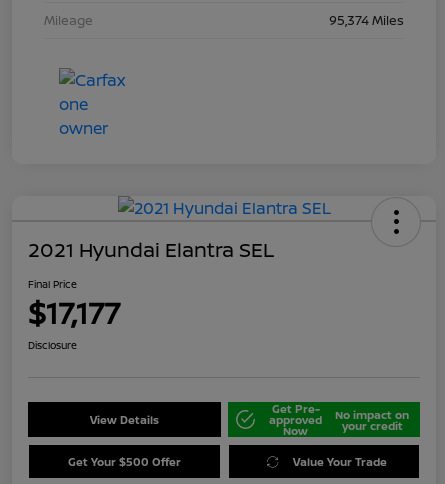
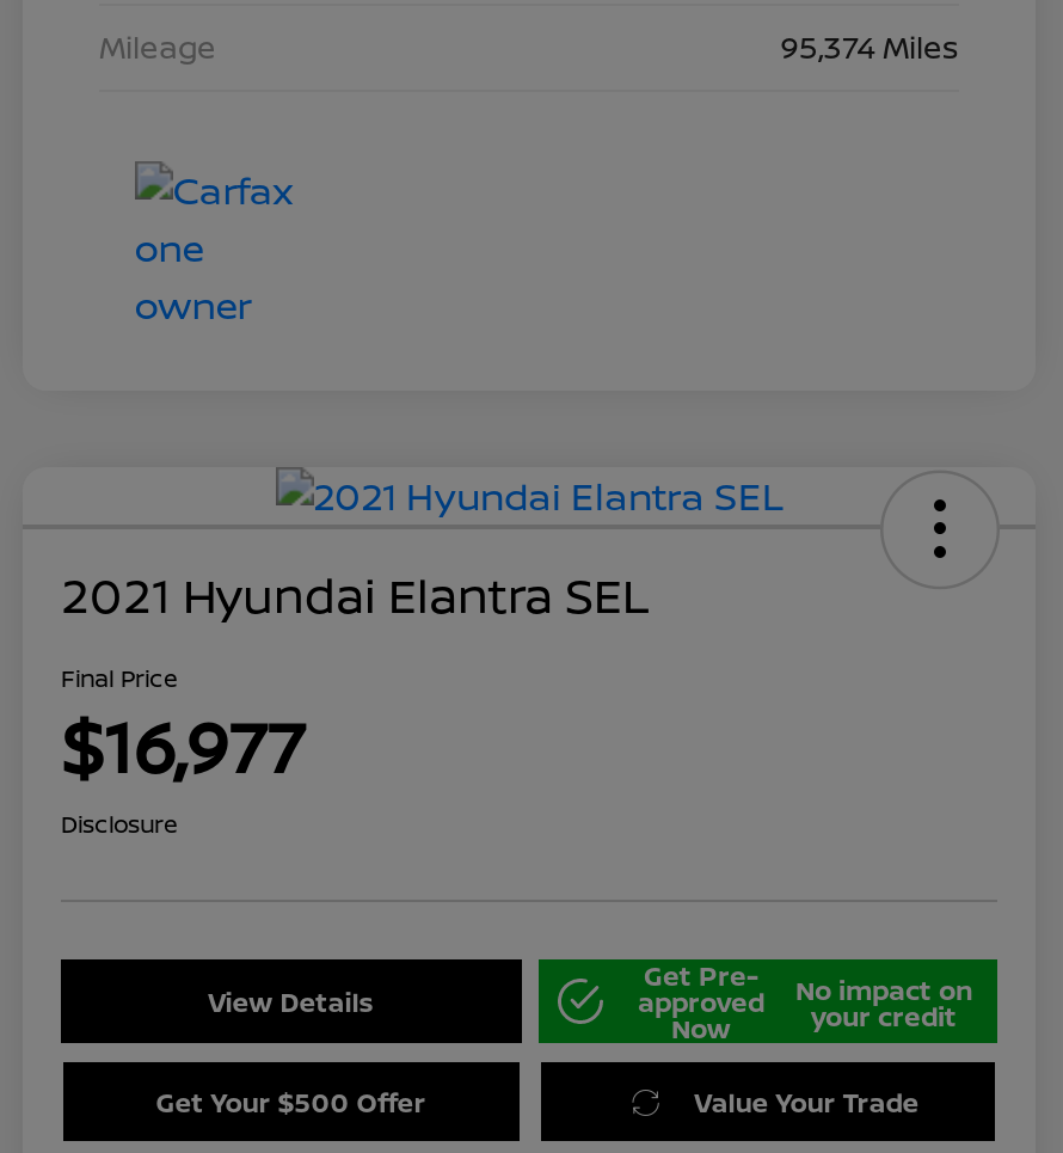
- $17,177
+ $16,977
